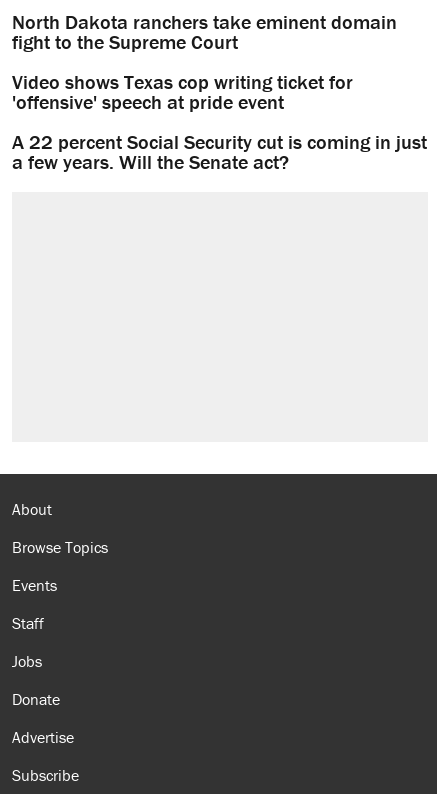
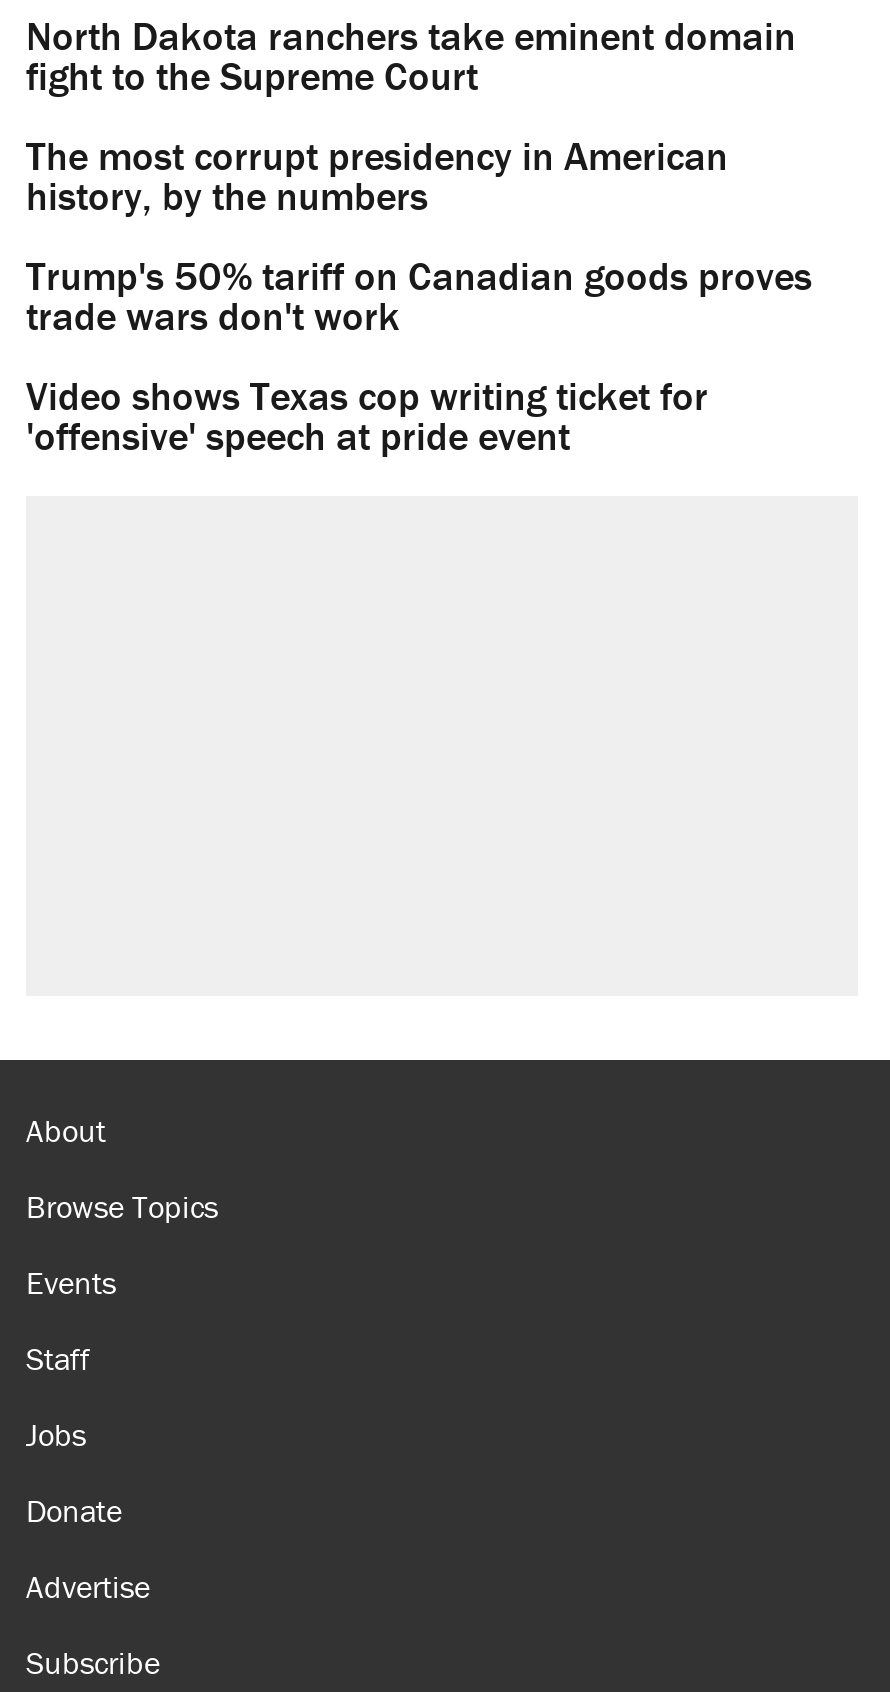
+ The most corrupt presidency in American
+ history, by the numbers
+ Trump's 50% tariff on Canadian goods proves
+ trade wars don't work

moved down: Video shows Texas cop writing ticket for | 'offensive' speech at pride event

- A 22 percent Social Security cut is coming in just
- a few years. Will the Senate act?
